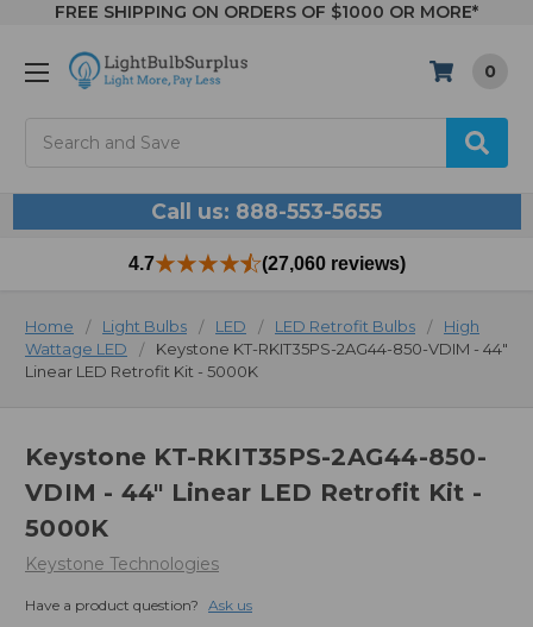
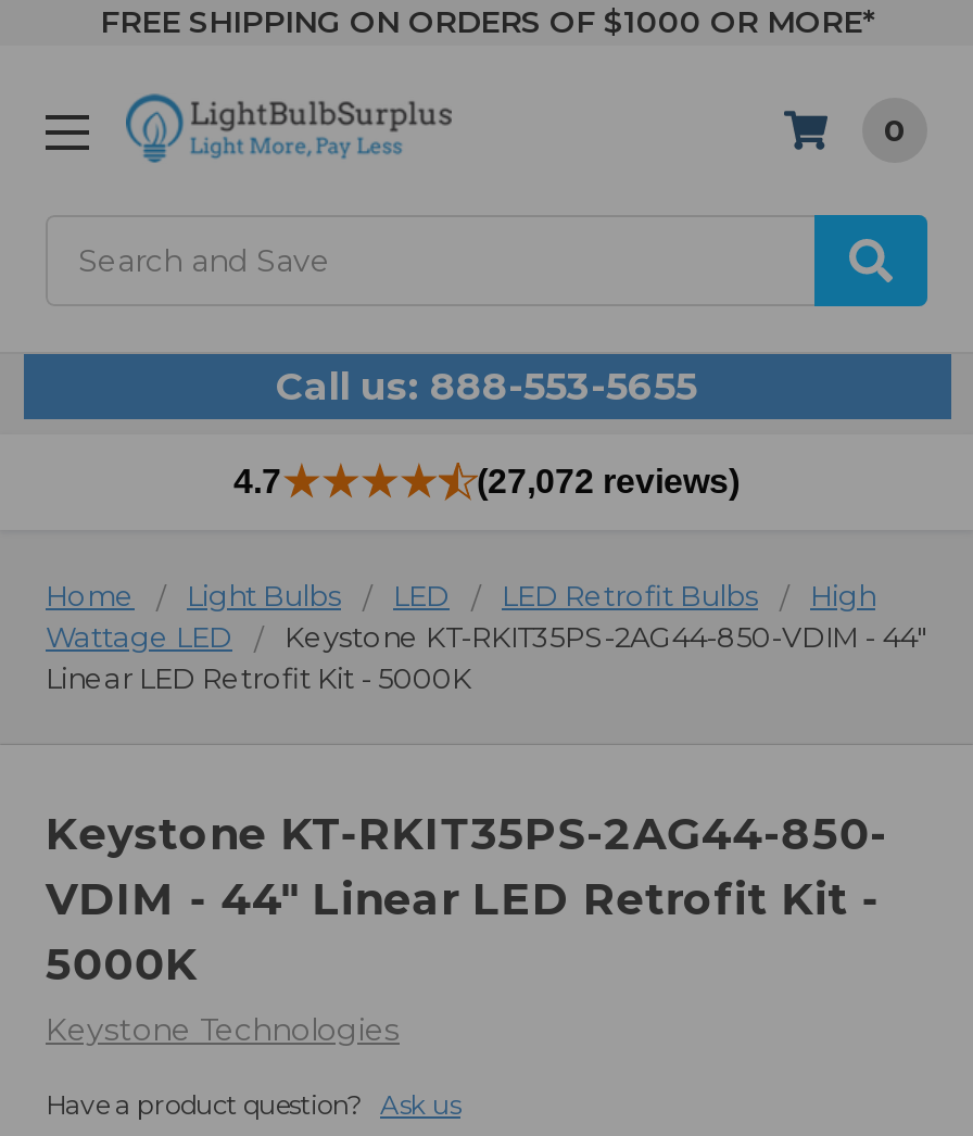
- (27,060 reviews)
+ (27,072 reviews)
